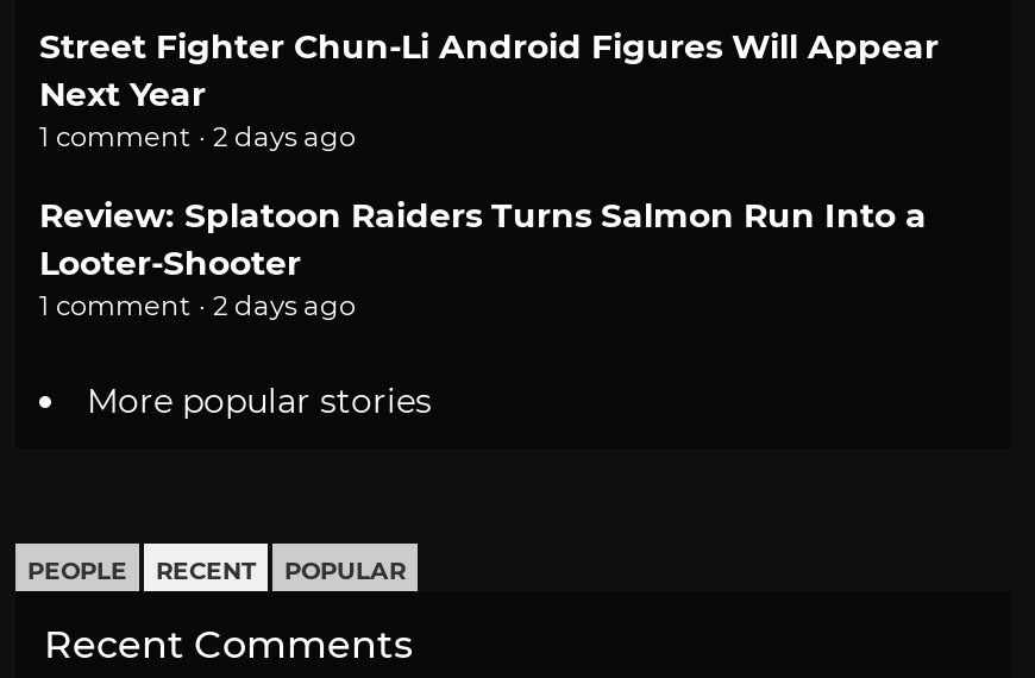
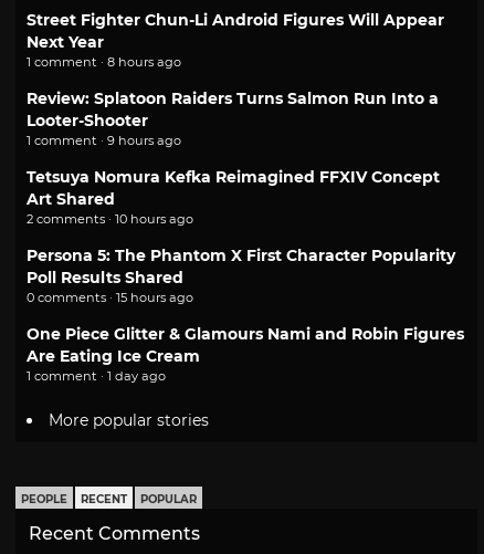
- 1 comment · 2 days ago
+ 1 comment · 8 hours ago

- 1 comment · 2 days ago
+ 1 comment · 9 hours ago
+ Tetsuya Nomura Kefka Reimagined FFXIV Concept
+ Art Shared
+ 2 comments · 10 hours ago
+ Persona 5: The Phantom X First Character Popularity
+ Poll Results Shared
+ 0 comments · 15 hours ago
+ One Piece Glitter & Glamours Nami and Robin Figures
+ Are Eating Ice Cream
+ 1 comment · 1 day ago
